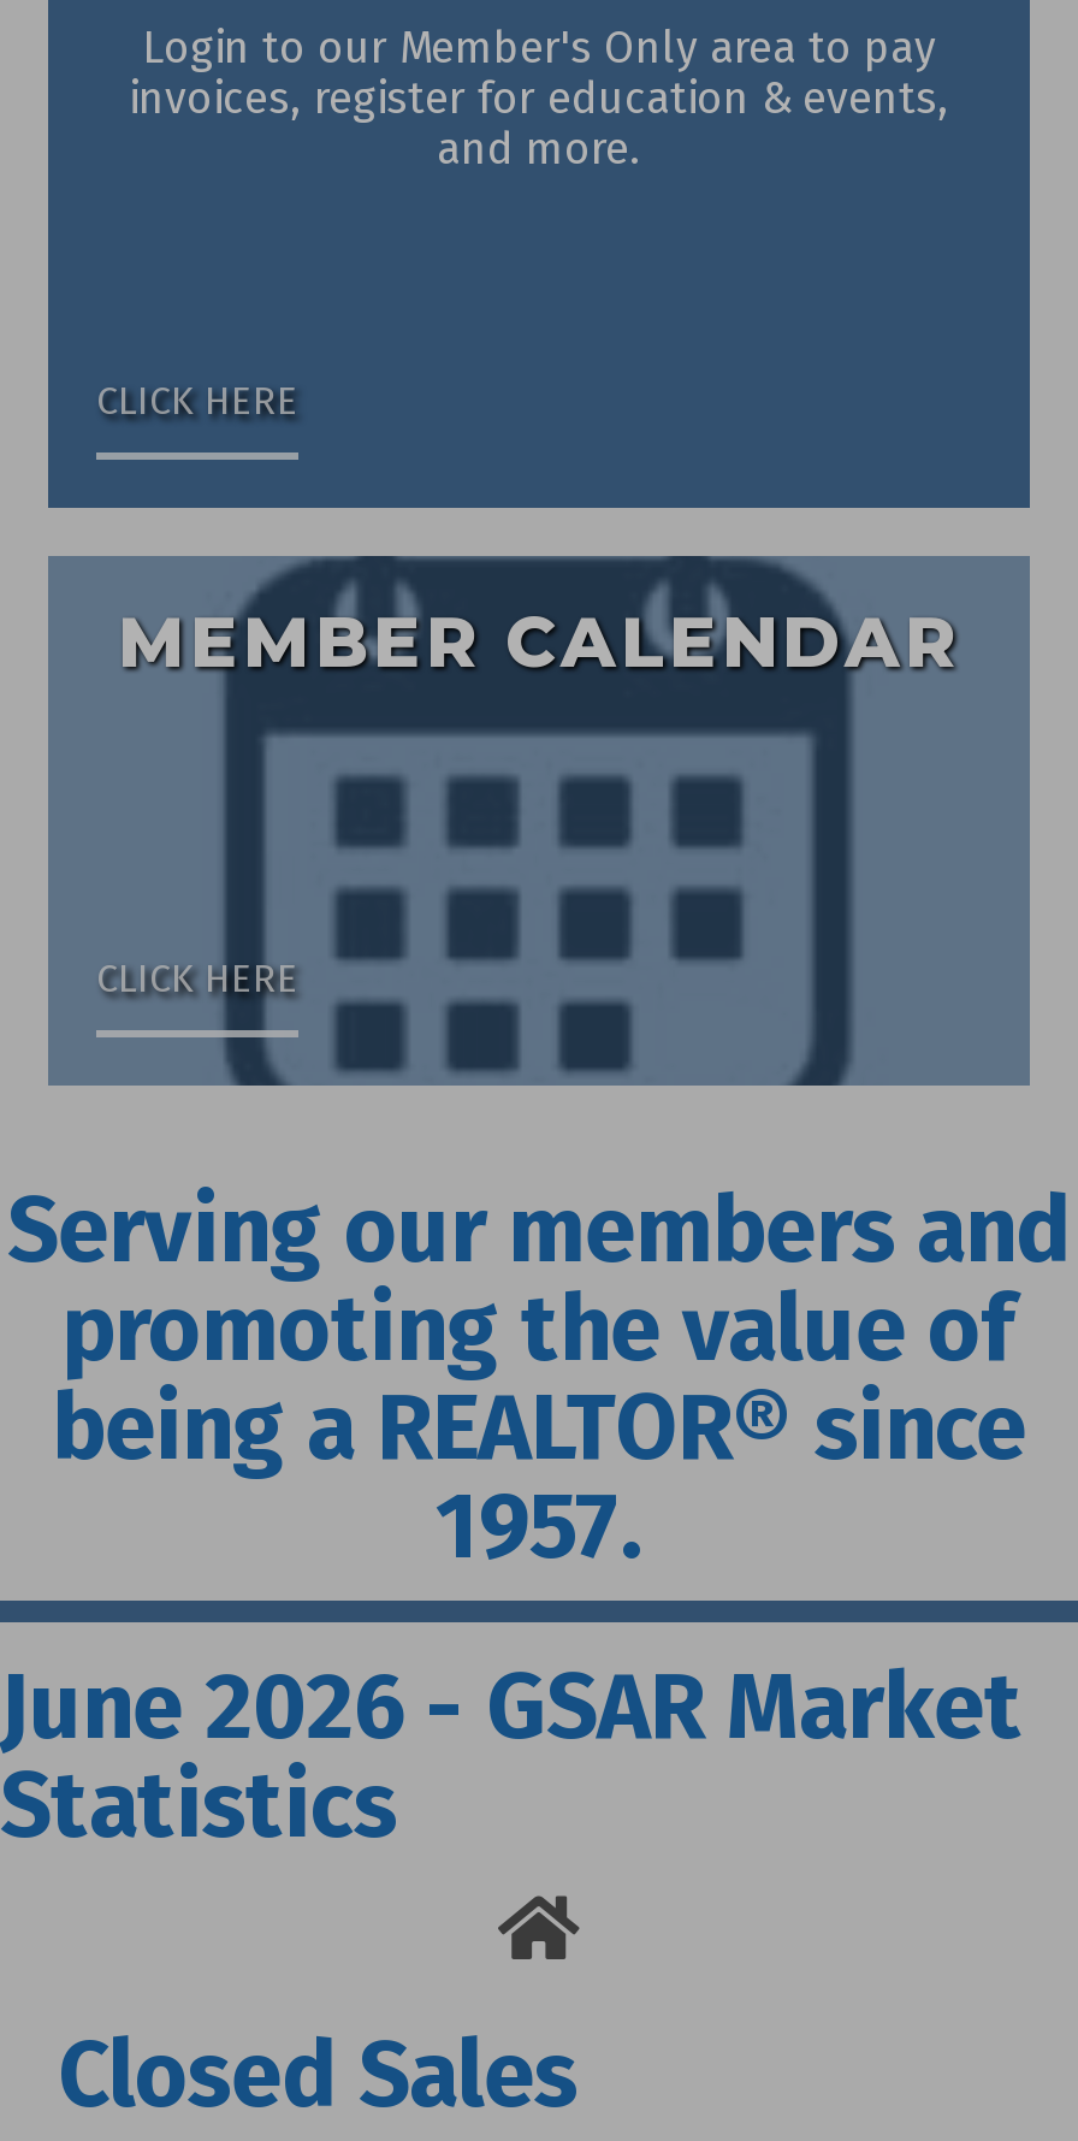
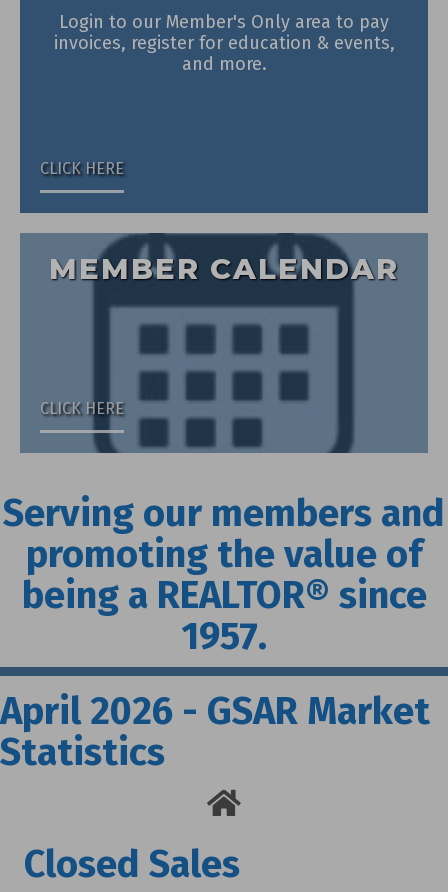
- June 2026 - GSAR Market
+ April 2026 - GSAR Market
